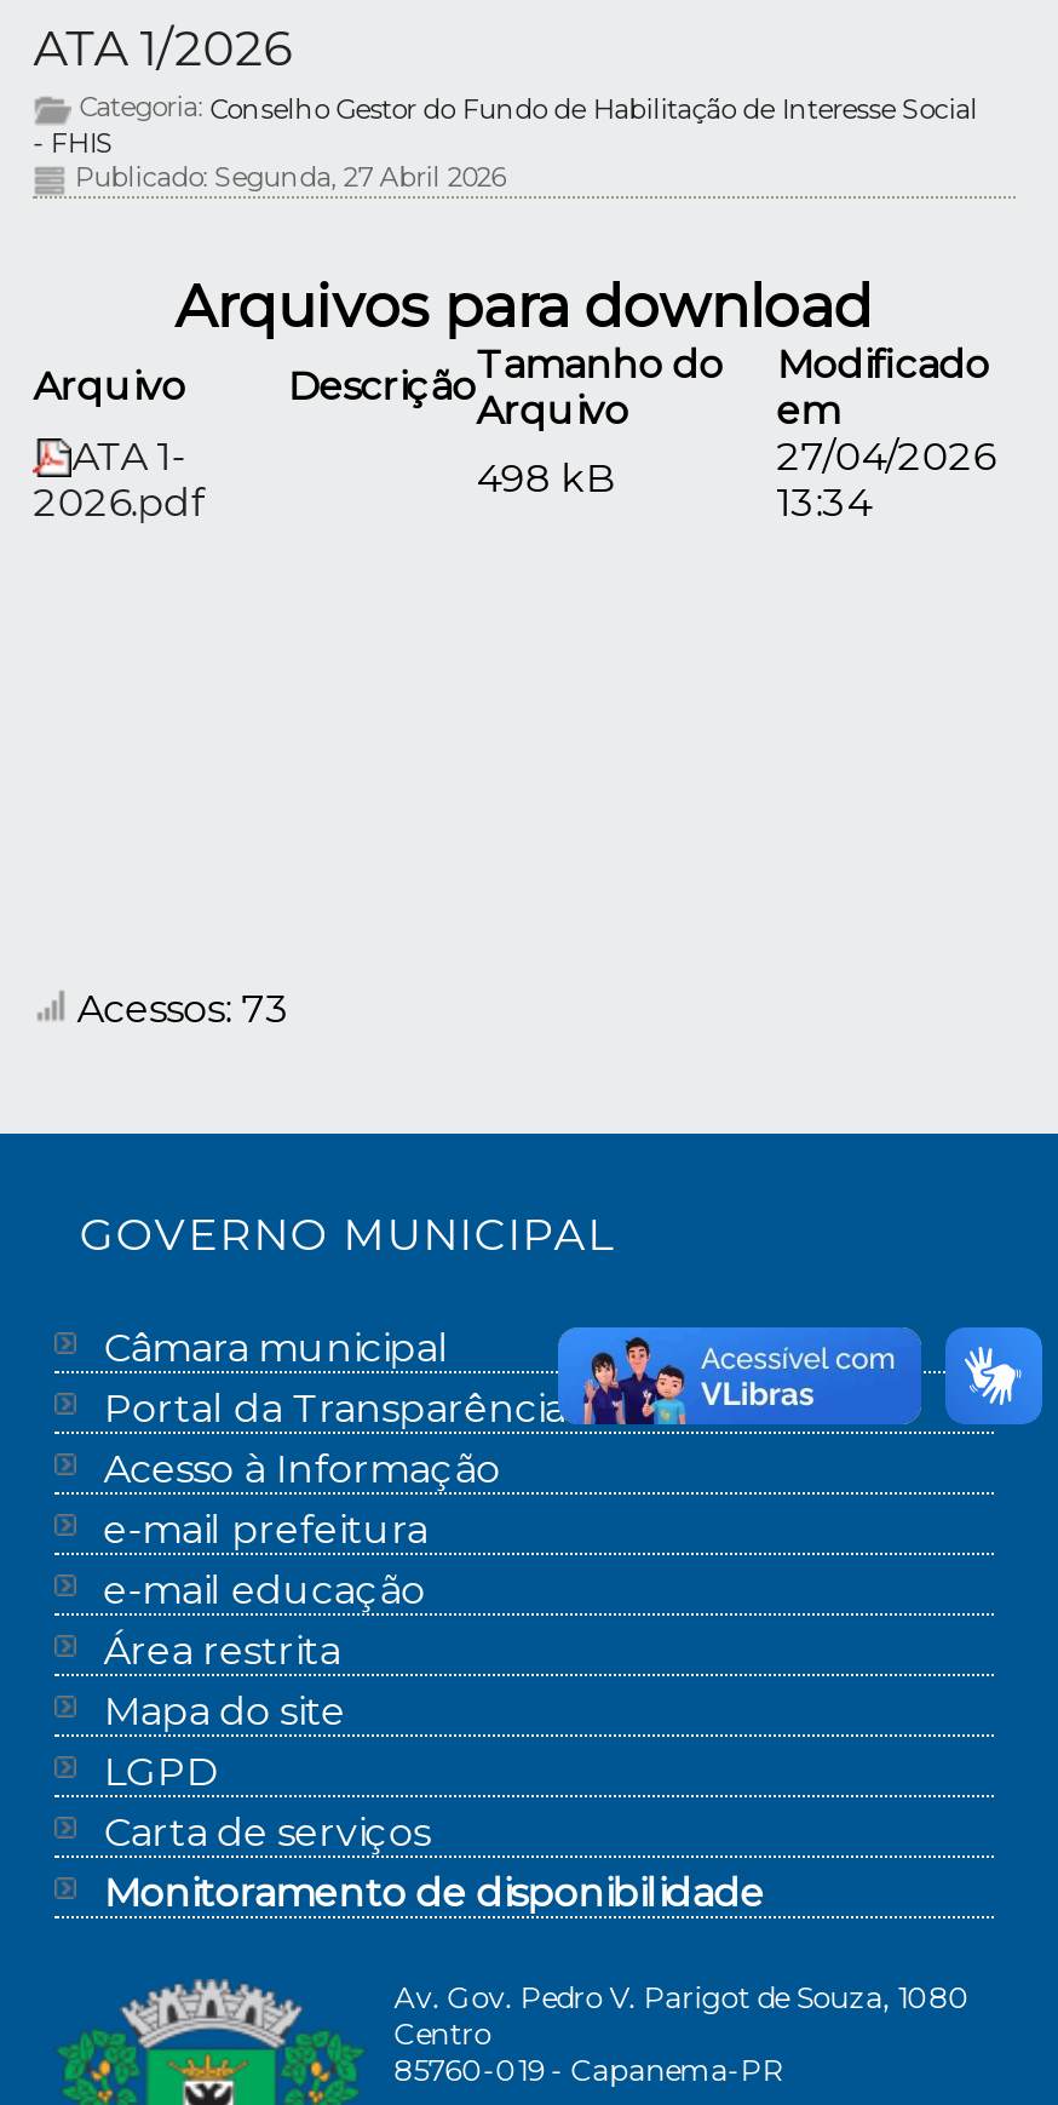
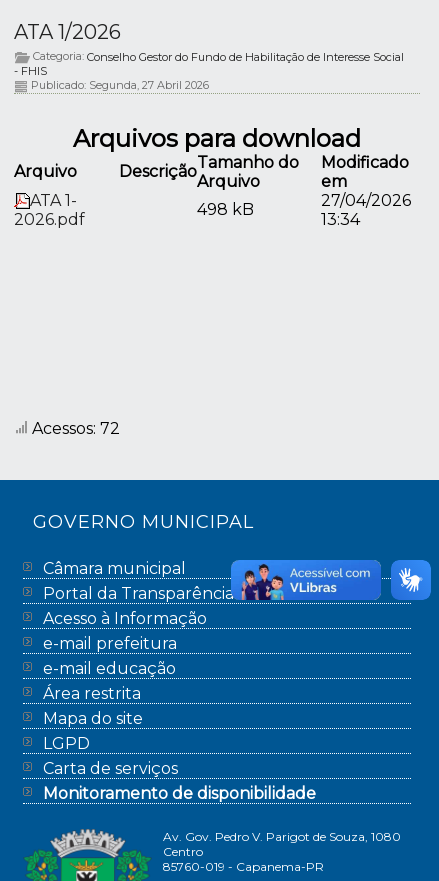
- Acessos: 73
+ Acessos: 72
